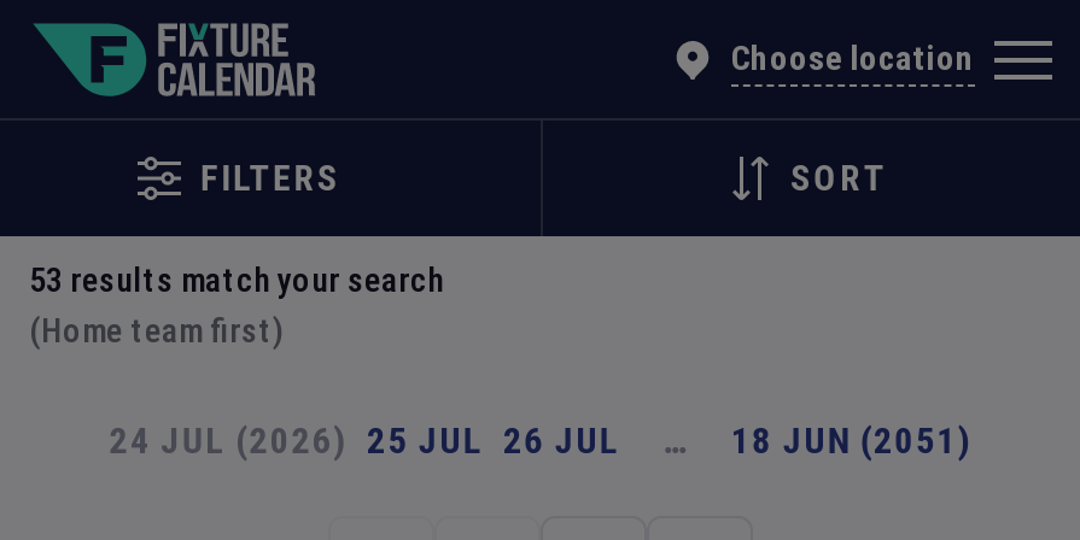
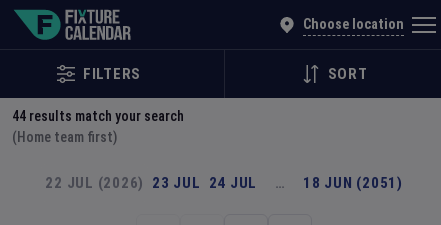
- 53 results match your search
+ 44 results match your search

- 24 JUL (2026) 25 JUL 26 JUL
+ 22 JUL (2026) 23 JUL 24 JUL
